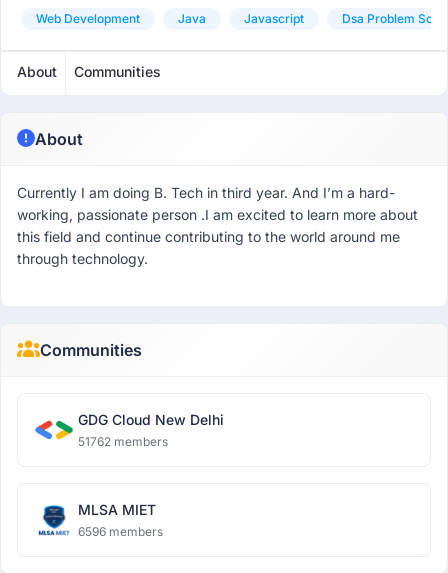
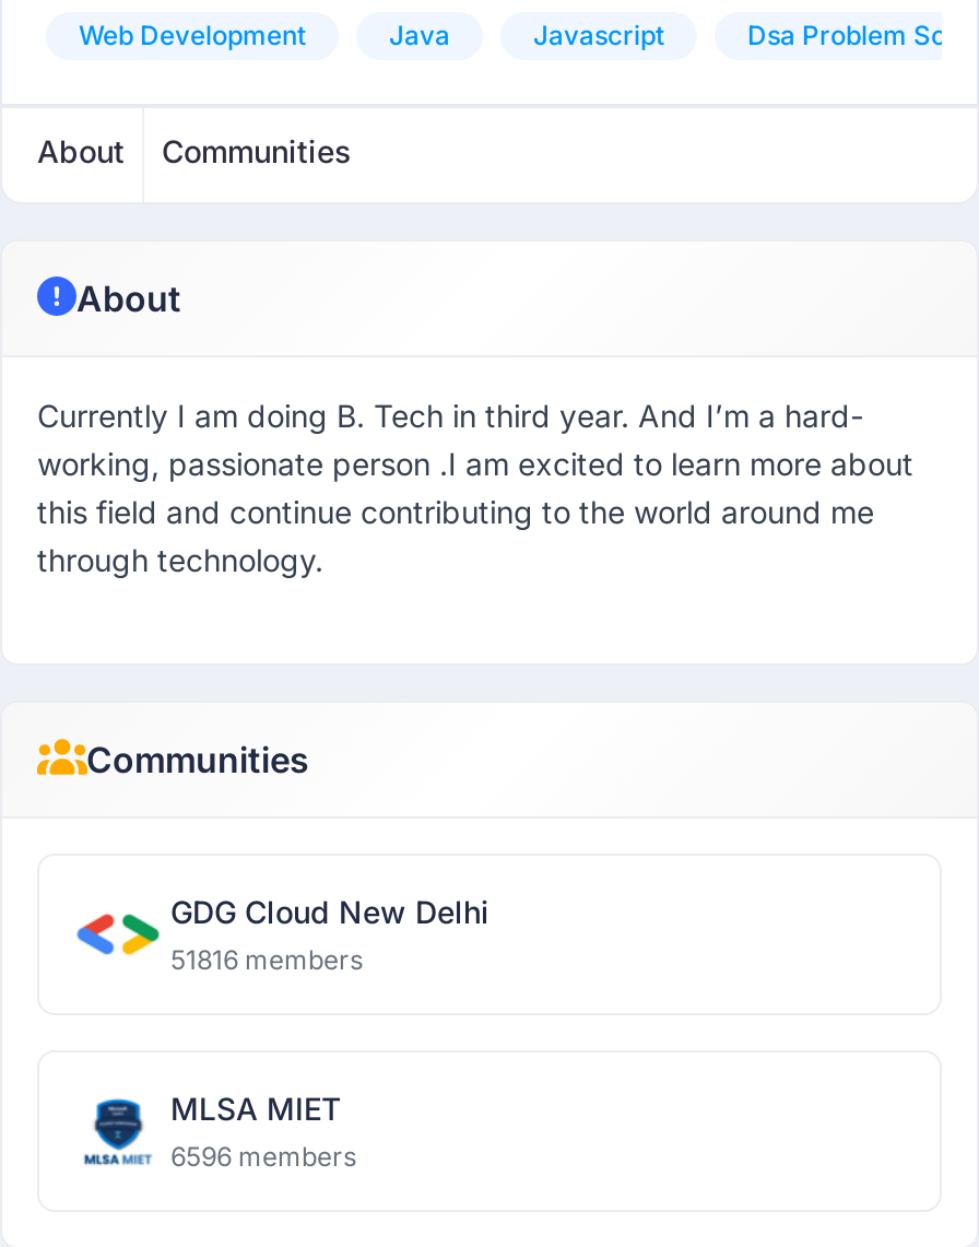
- 51762 members
+ 51816 members
